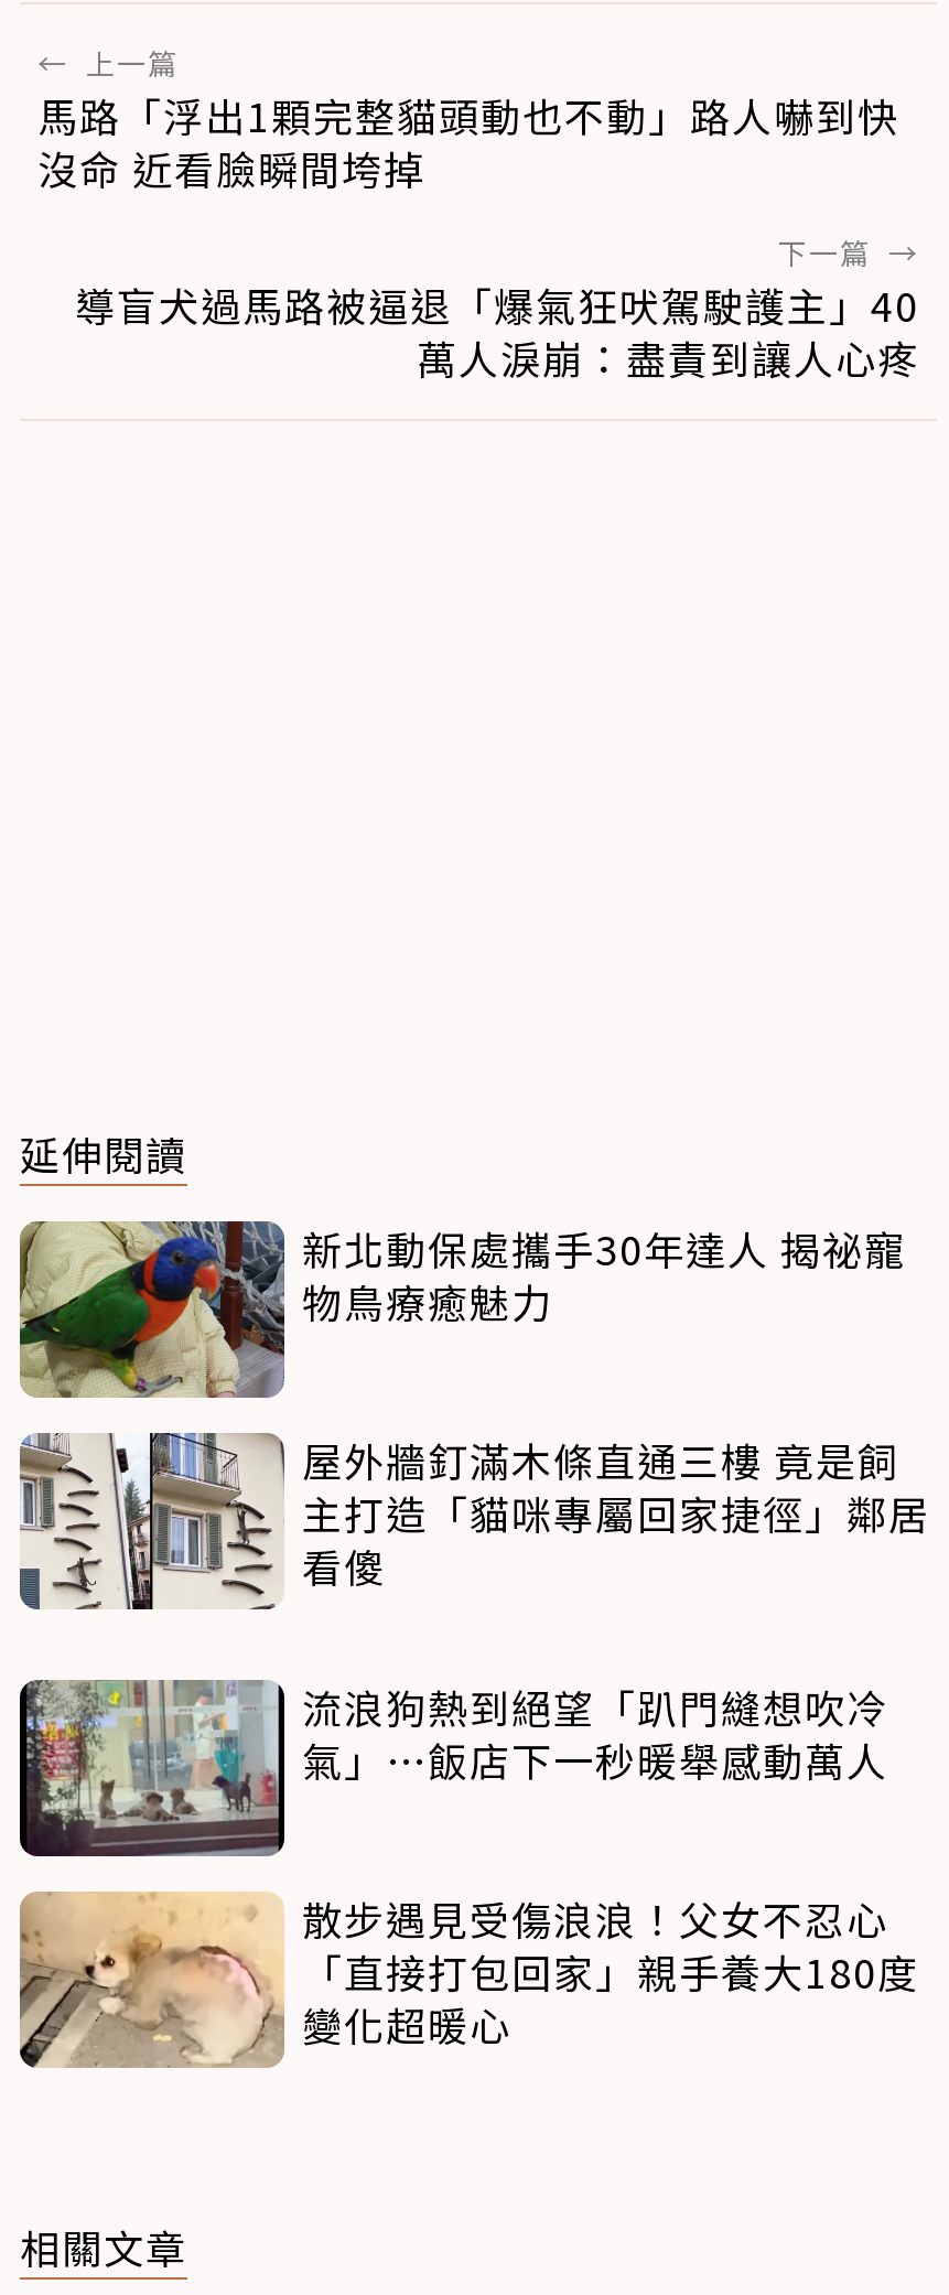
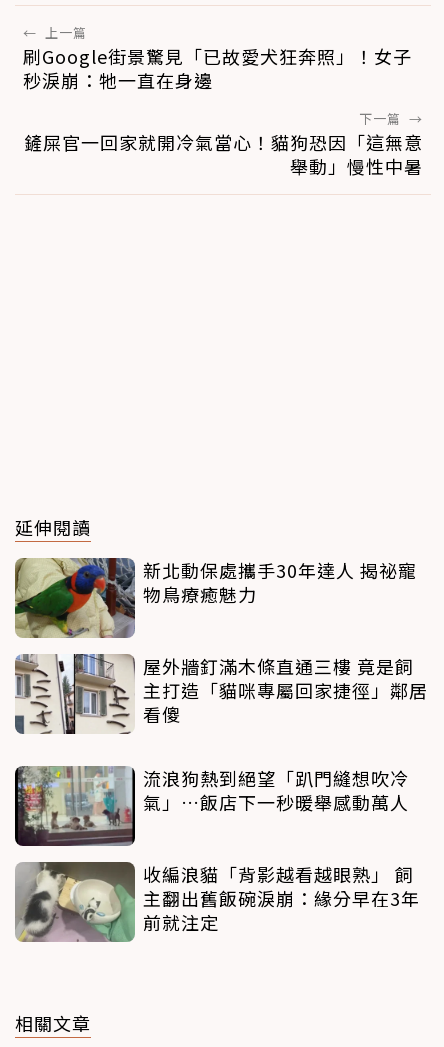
- 馬路「浮出1顆完整貓頭動也不動」路人嚇到快
- 沒命 近看臉瞬間垮掉
+ 刷Google街景驚見「已故愛犬狂奔照」！女子
+ 秒淚崩：牠一直在身邊

- 導盲犬過馬路被逼退「爆氣狂吠駕駛護主」40
- 萬人淚崩：盡責到讓人心疼
+ 鏟屎官一回家就開冷氣當心！貓狗恐因「這無意
+ 舉動」慢性中暑

- [image]
- 散步遇見受傷浪浪！父女不忍心
- 「直接打包回家」親手養大180度
- 變化超暖心
+ [image]
+ 收編浪貓「背影越看越眼熟」 飼
+ 主翻出舊飯碗淚崩：緣分早在3年
+ 前就注定
